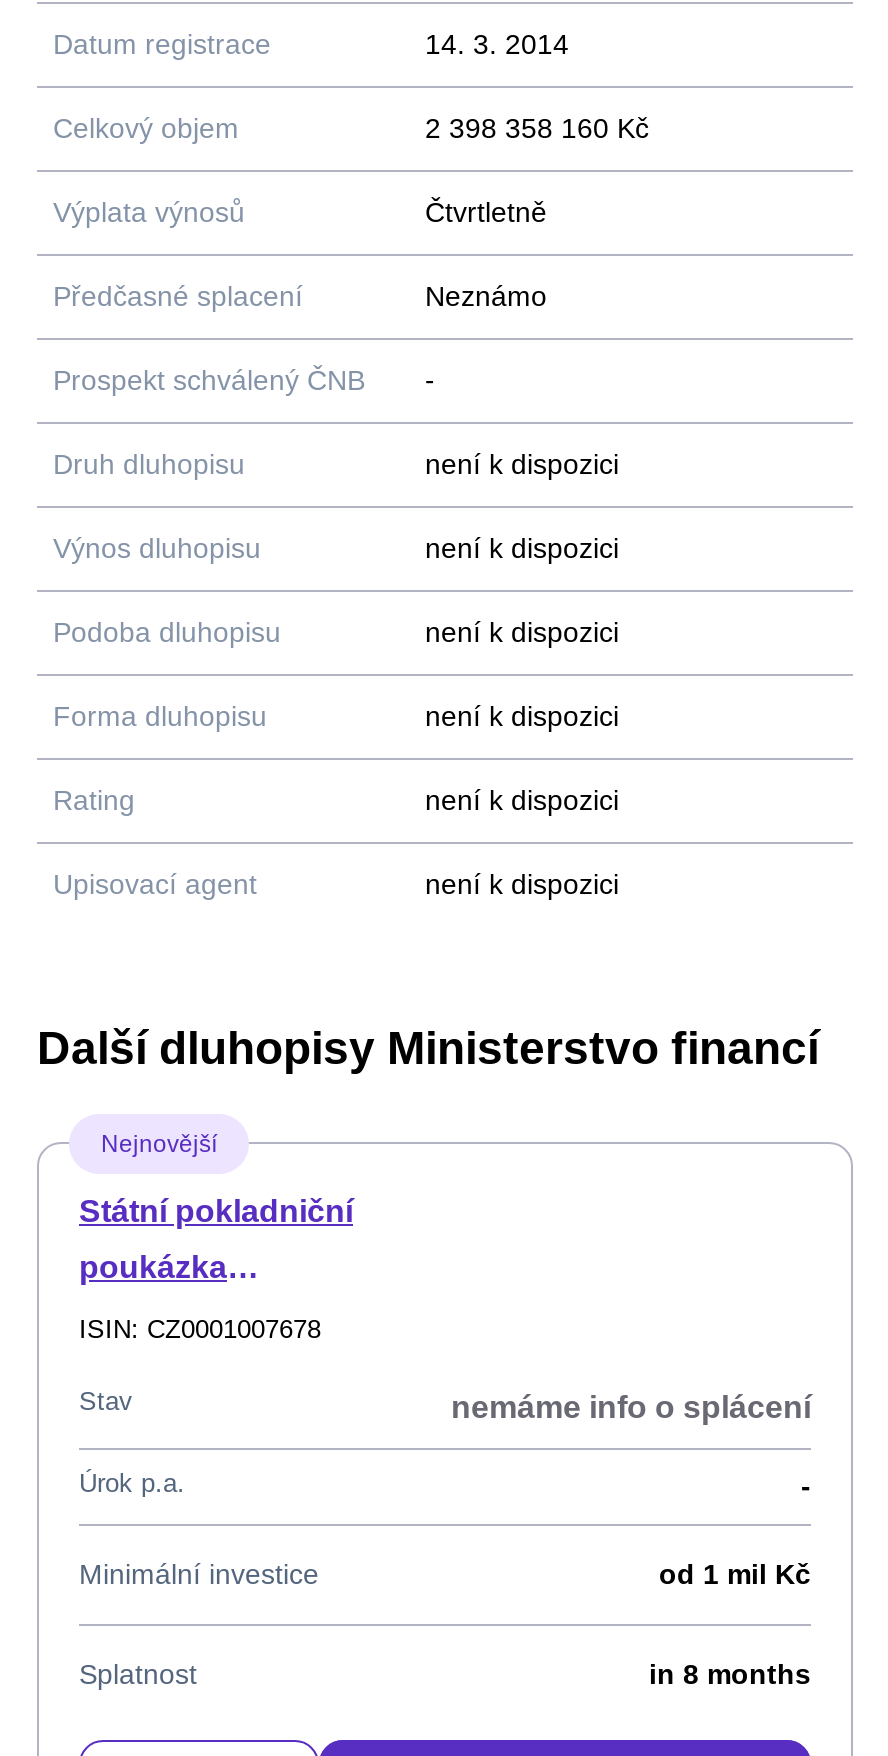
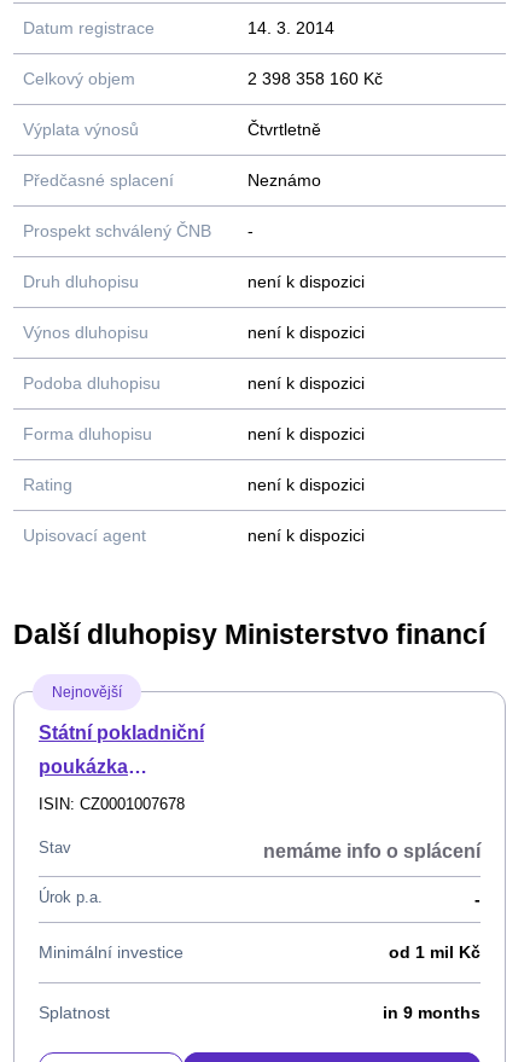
- in 8 months
+ in 9 months
